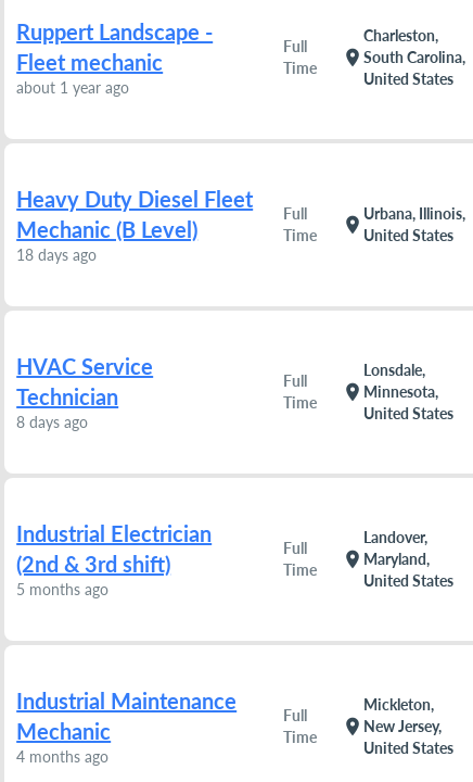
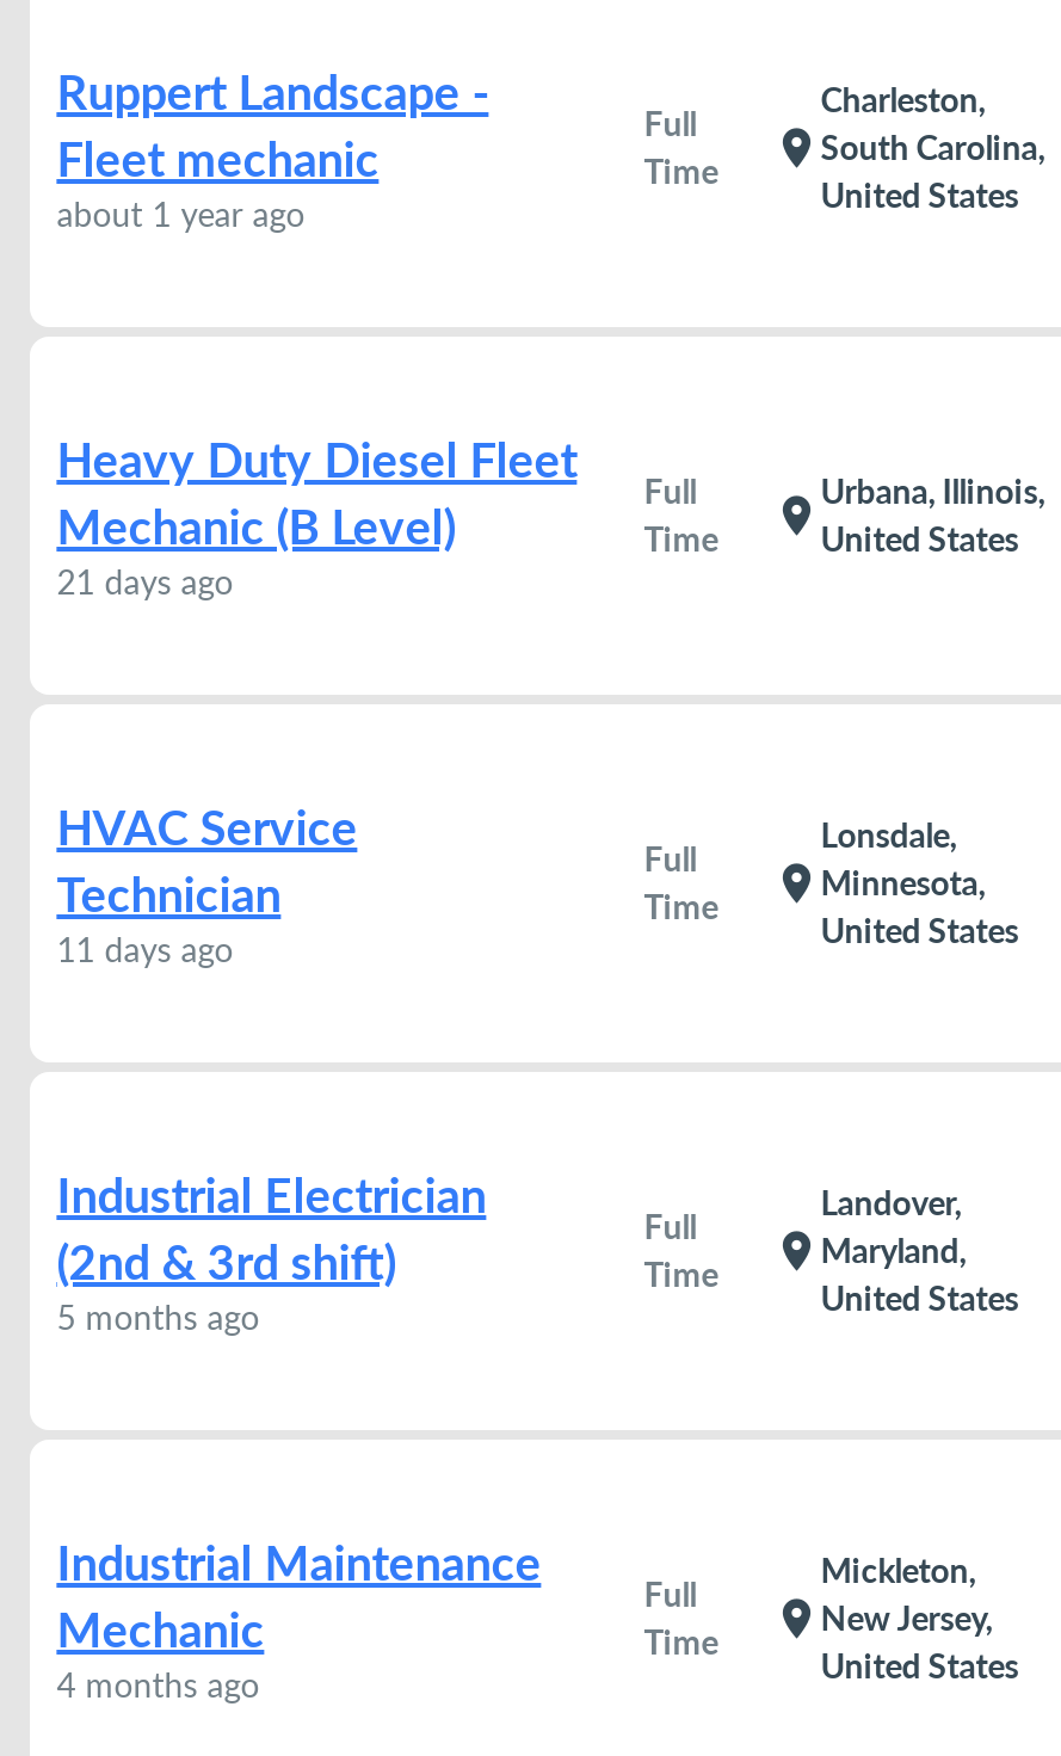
- 18 days ago
+ 21 days ago

- 8 days ago
+ 11 days ago
